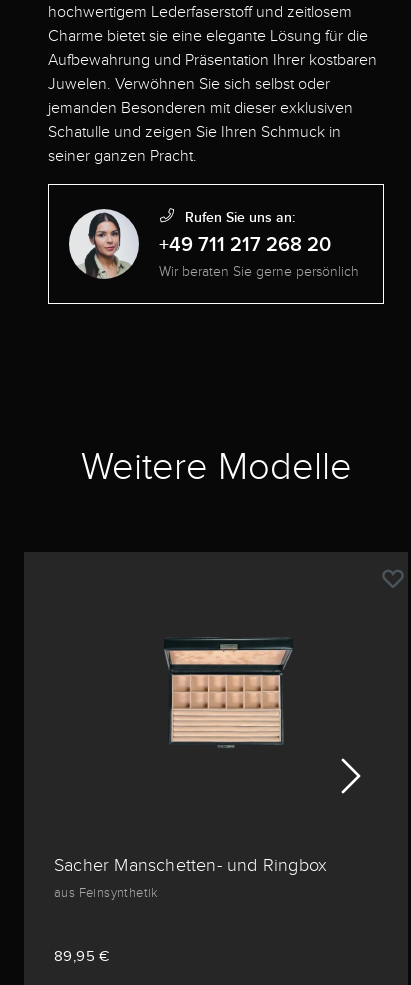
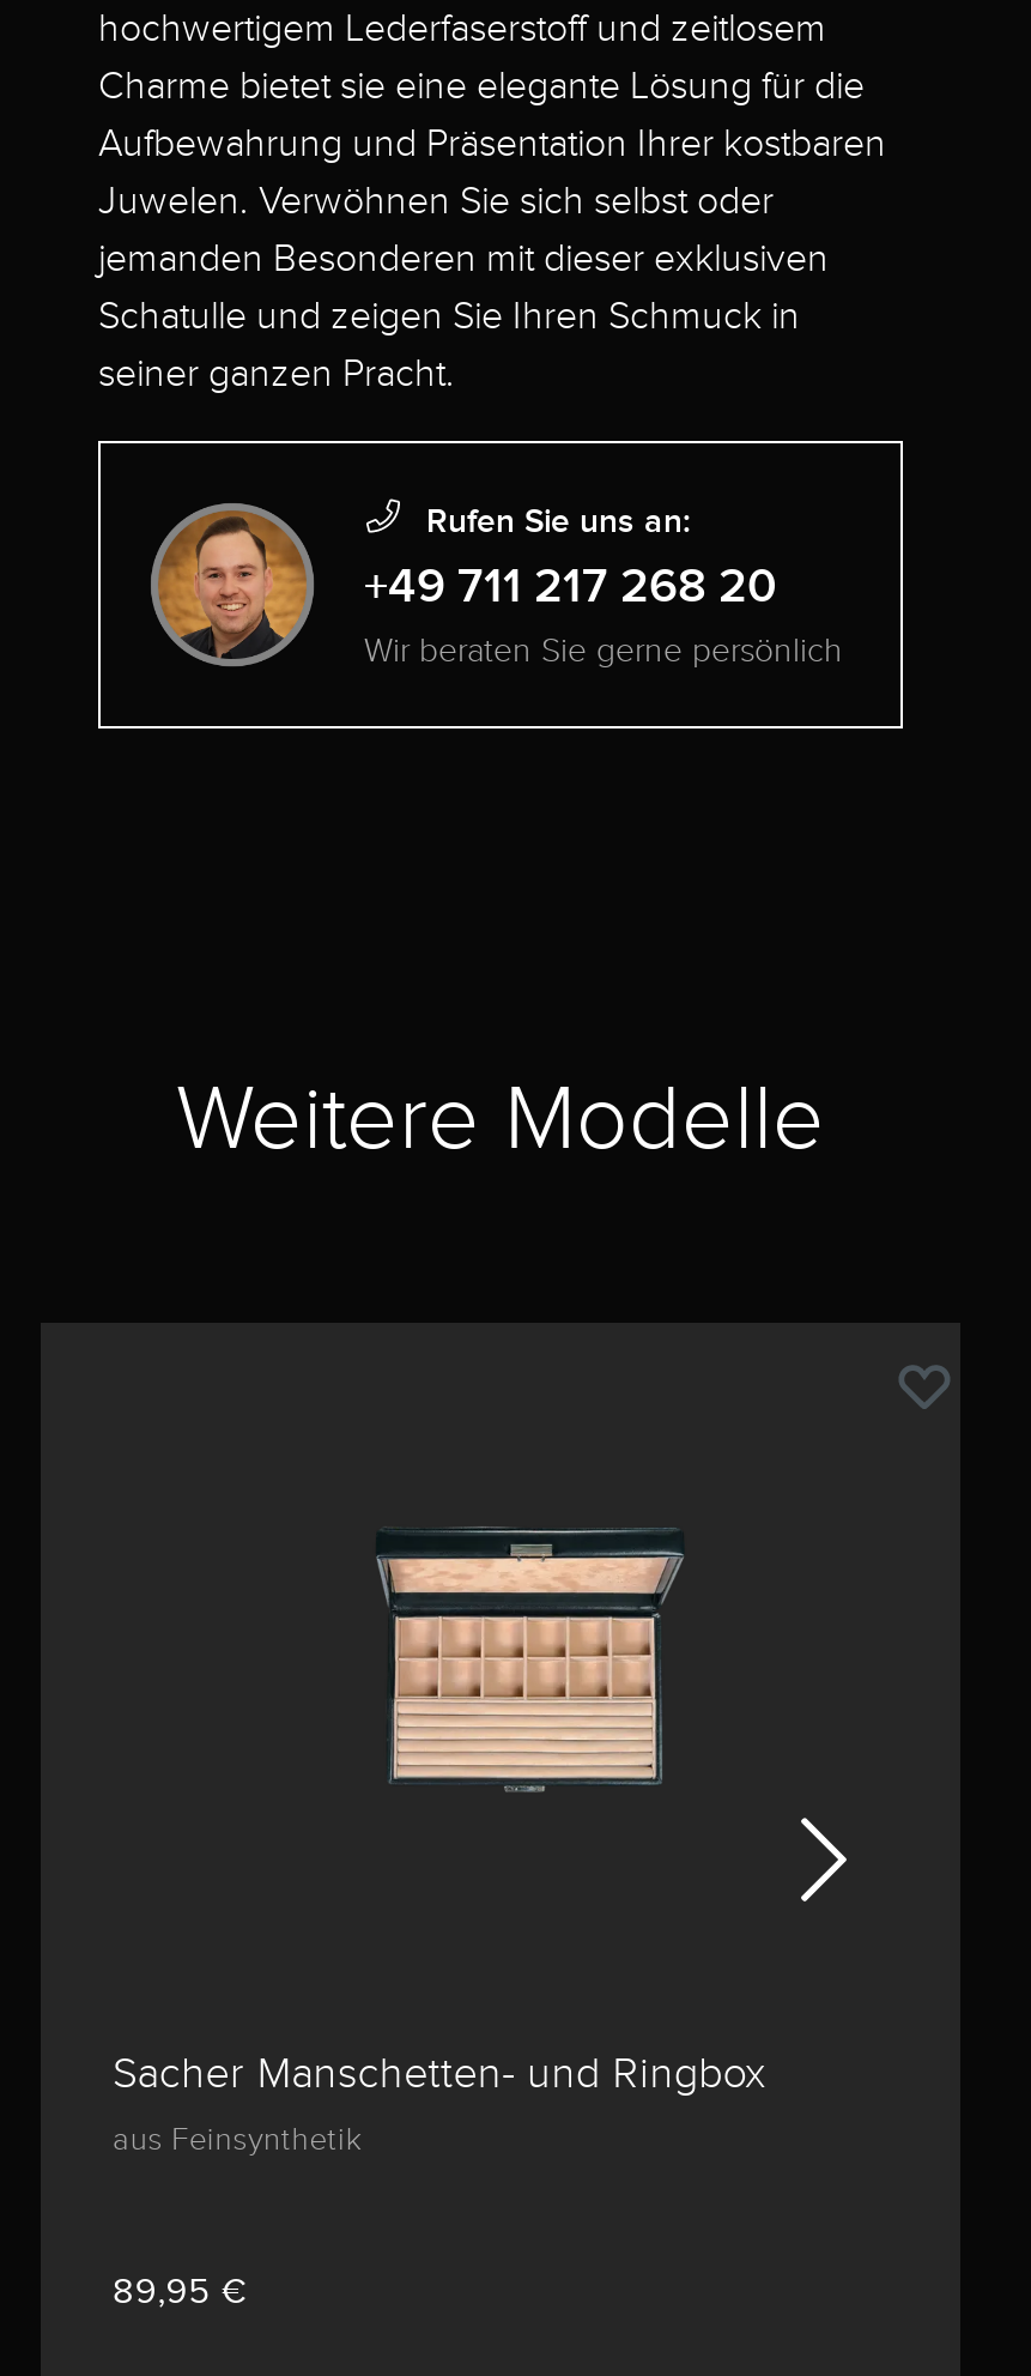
- [image]
+ [image]
